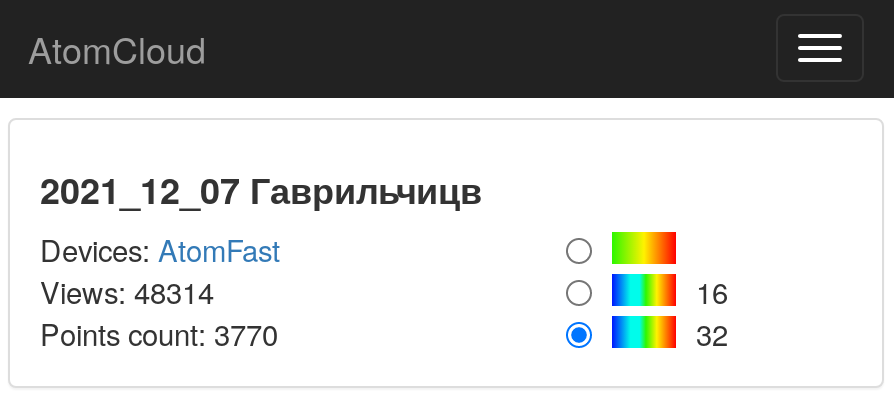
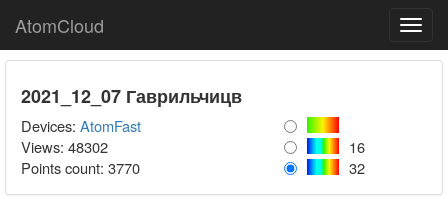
- Views: 48314
+ Views: 48302
